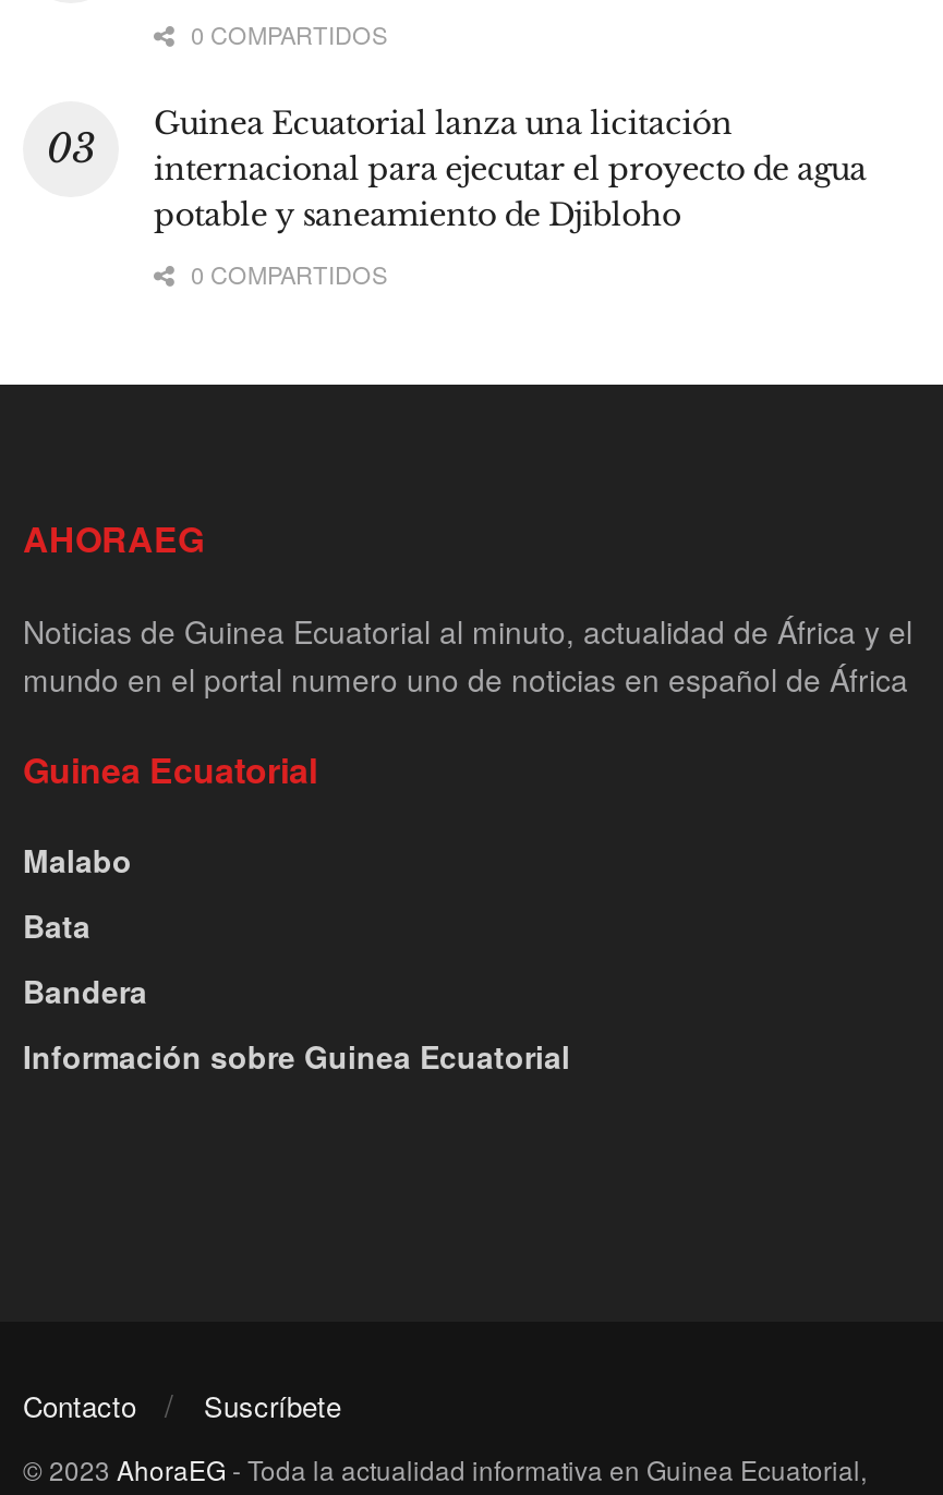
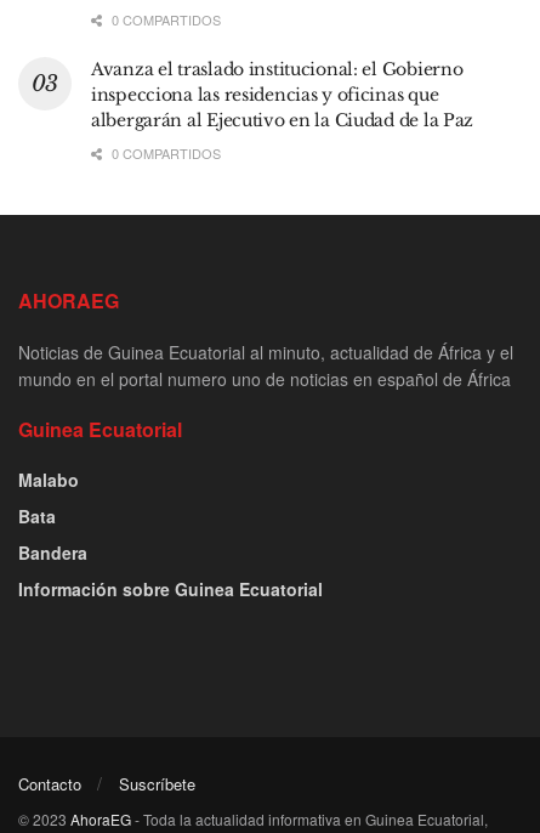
- Guinea Ecuatorial lanza una licitación
- internacional para ejecutar el proyecto de agua
- potable y saneamiento de Djibloho
+ Avanza el traslado institucional: el Gobierno
+ inspecciona las residencias y oficinas que
+ albergarán al Ejecutivo en la Ciudad de la Paz
